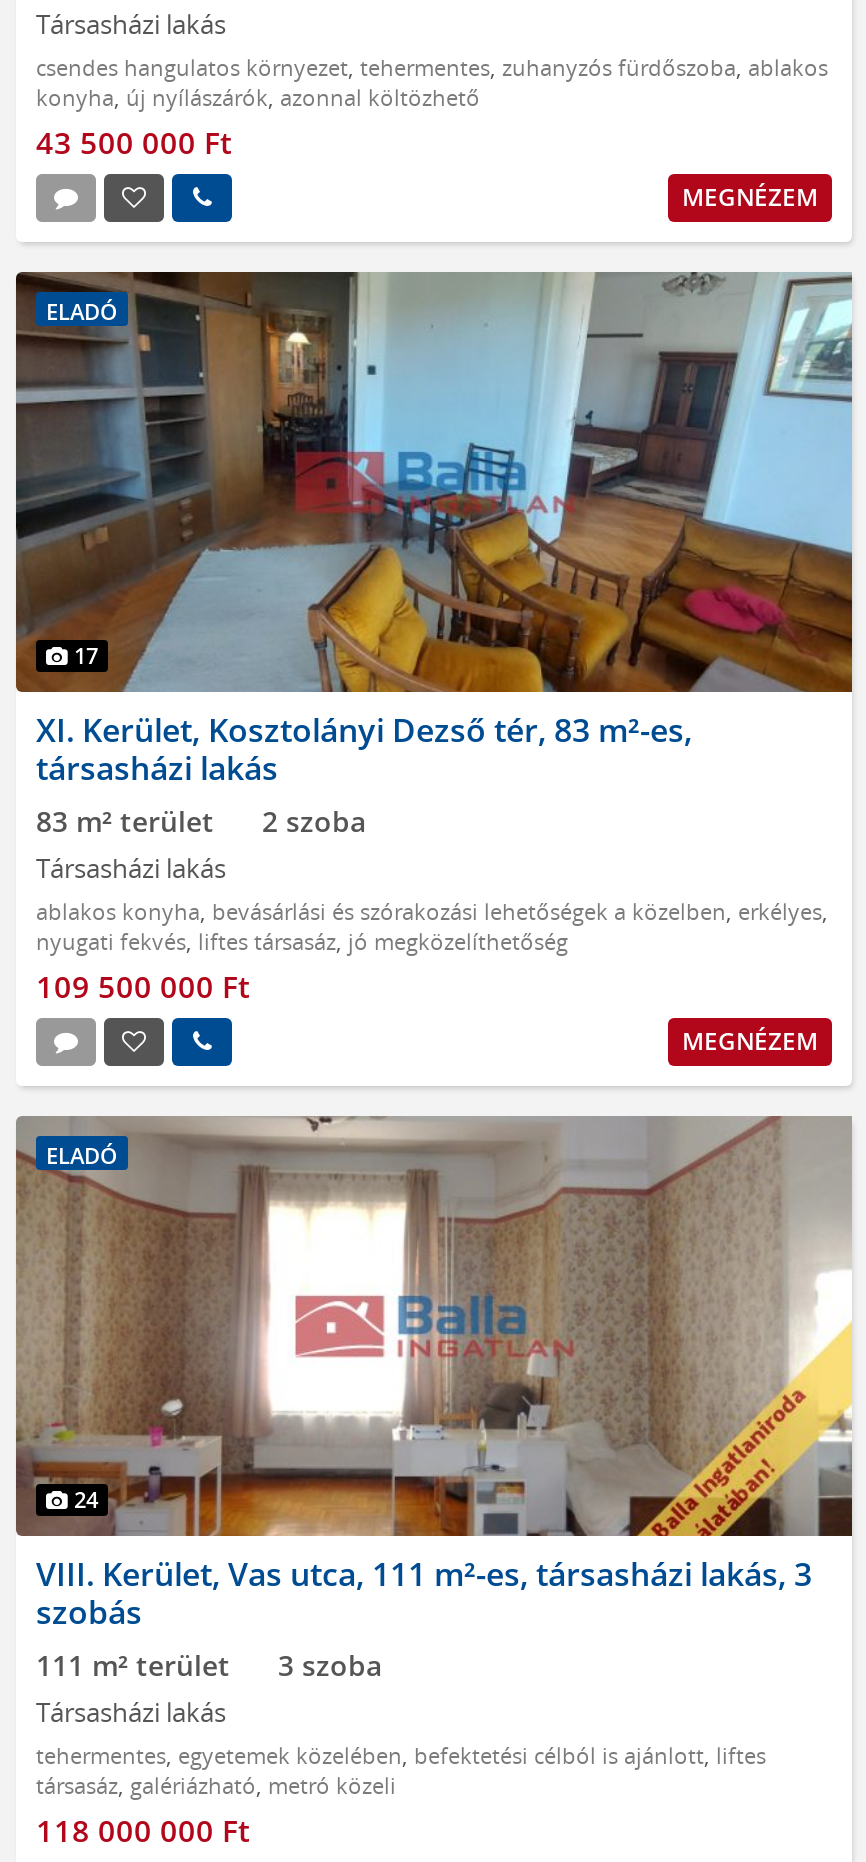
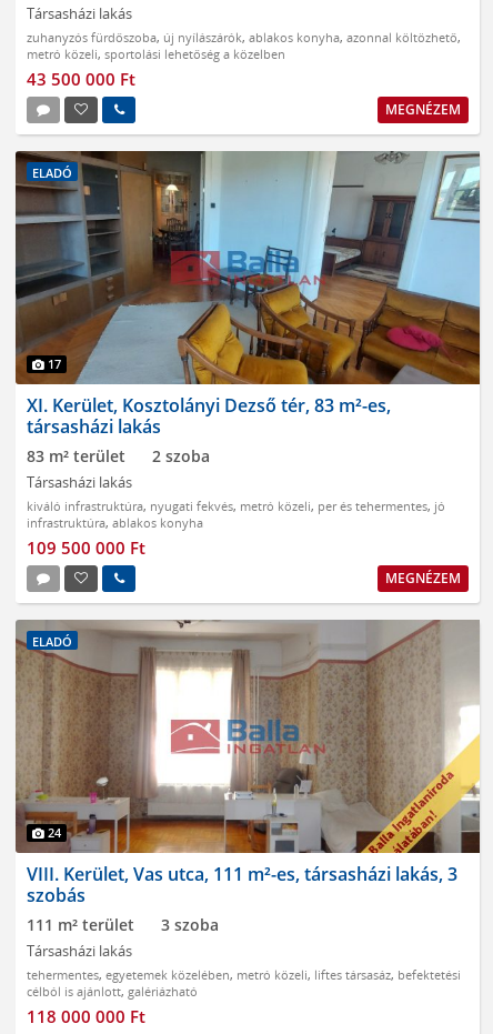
- csendes hangulatos környezet, tehermentes, zuhanyzós fürdőszoba, ablakos
- konyha, új nyílászárók, azonnal költözhető
+ zuhanyzós fürdőszoba, új nyílászárók, ablakos konyha, azonnal költözhető,
+ metró közeli, sportolási lehetőség a közelben

- ablakos konyha, bevásárlási és szórakozási lehetőségek a közelben, erkélyes,
- nyugati fekvés, liftes társasáz, jó megközelíthetőség
+ kiváló infrastruktúra, nyugati fekvés, metró közeli, per és tehermentes, jó
+ infrastruktúra, ablakos konyha

- tehermentes, egyetemek közelében, befektetési célból is ajánlott, liftes
- társasáz, galériázható, metró közeli
+ tehermentes, egyetemek közelében, metró közeli, liftes társasáz, befektetési
+ célból is ajánlott, galériázható
